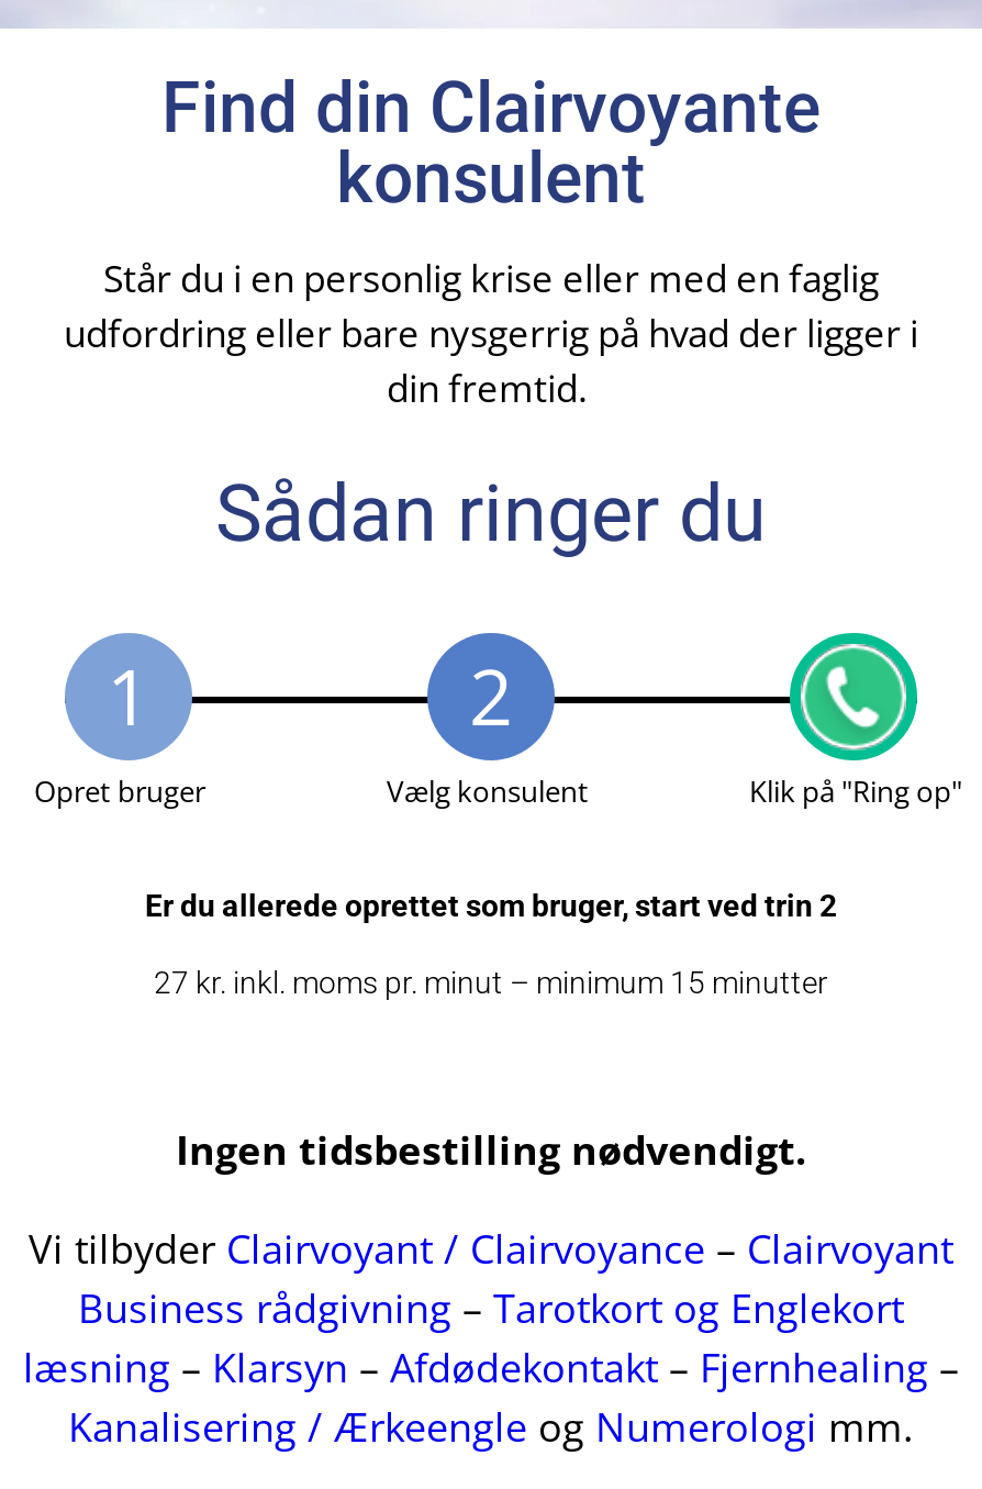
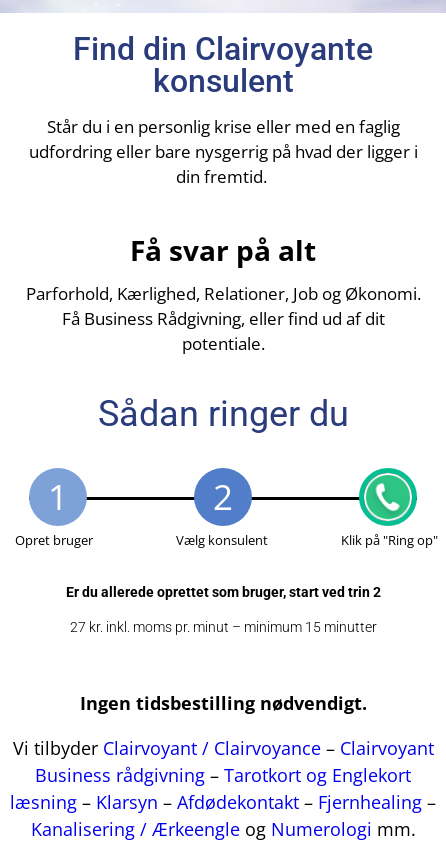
+ Få svar på alt
+ Parforhold, Kærlighed, Relationer, Job og Økonomi.
+ Få Business Rådgivning, eller find ud af dit
+ potentiale.
